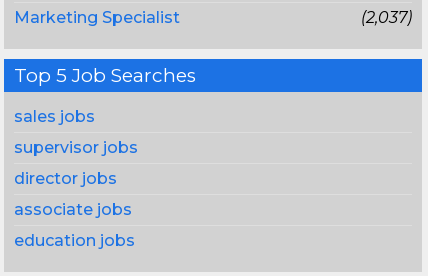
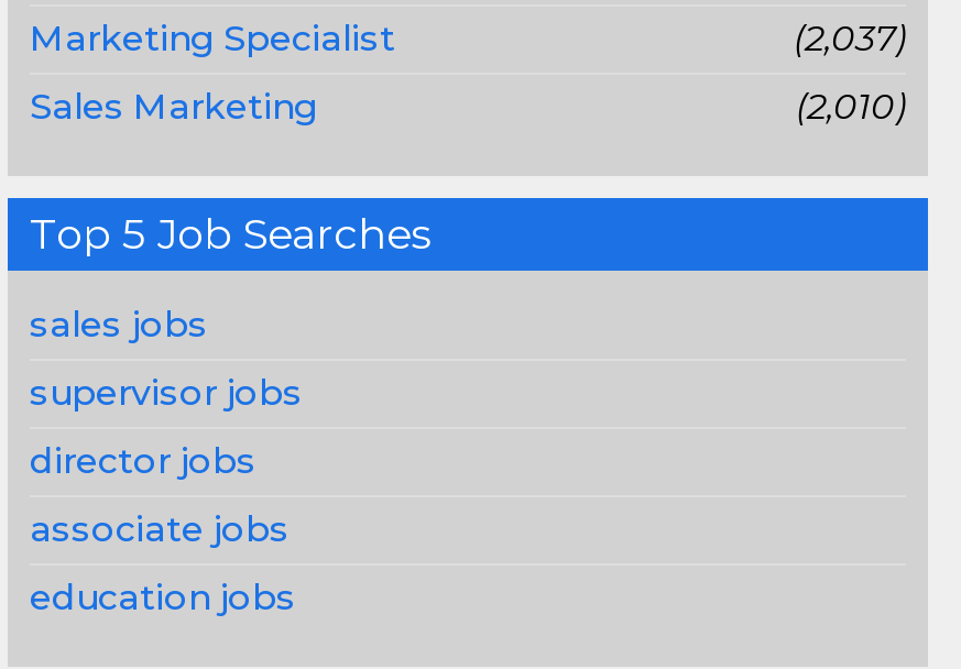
+ Sales Marketing
+ (2,010)
